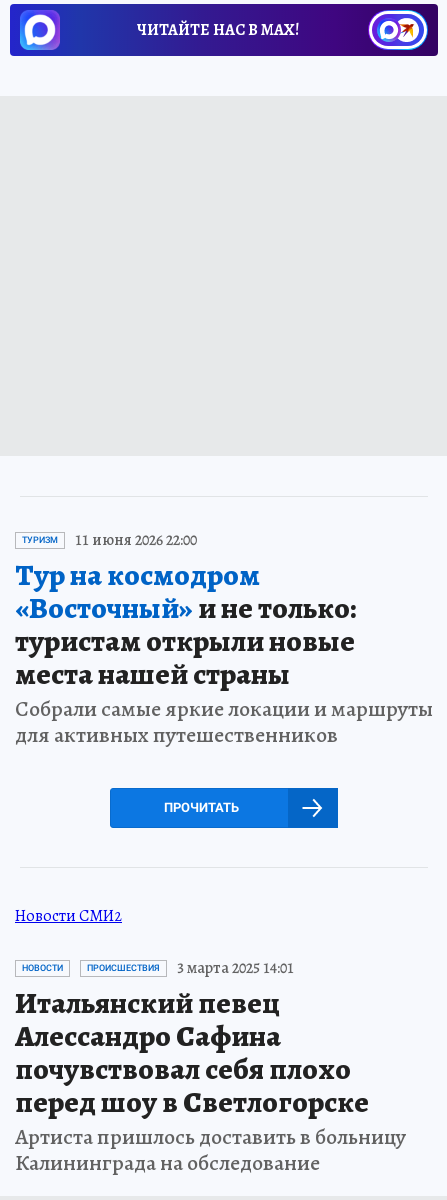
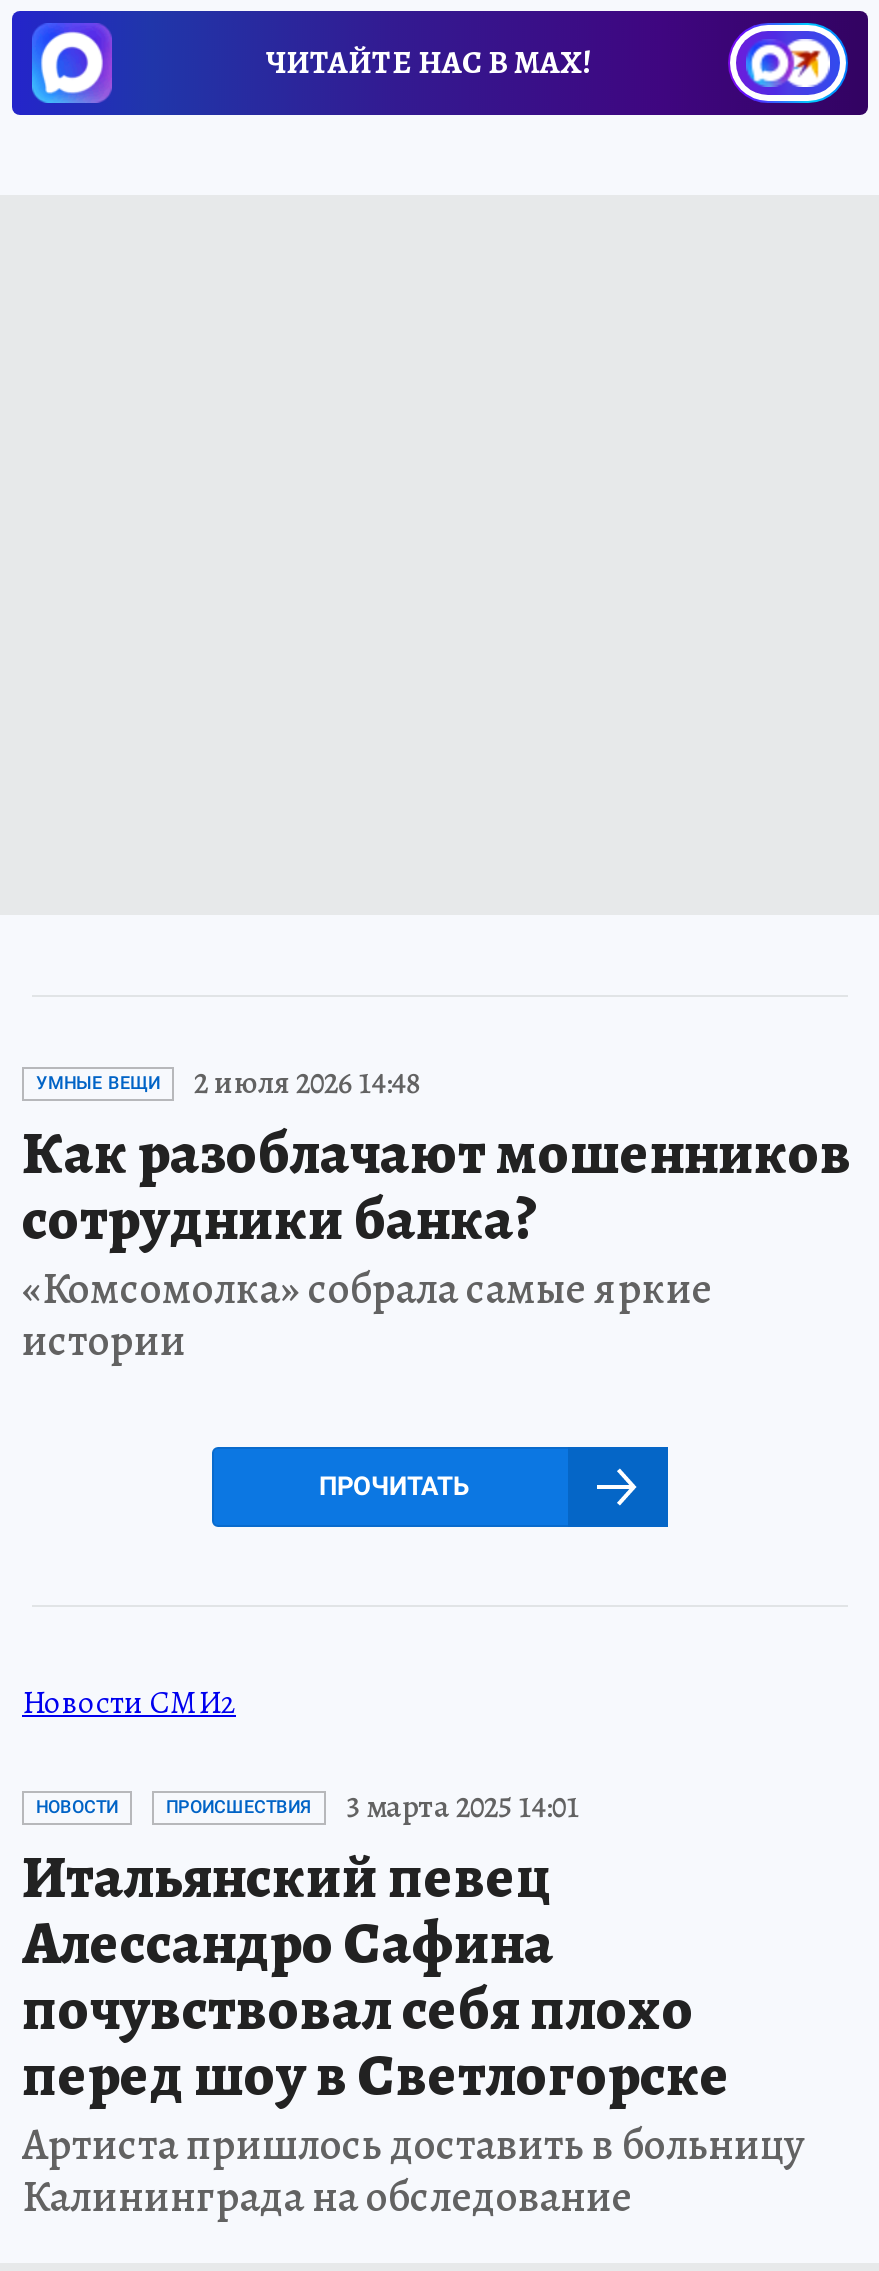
- ТУРИЗМ
- 11 июня 2026 22:00
- Тур на космодром
- «Восточный»и не только:
- туристам открыли новые
- места нашей страны
- Собрали самые яркие локации и маршруты
- для активных путешественников
+ УМНЫЕ ВЕЩИ
+ 2 июля 2026 14:48
+ Как разоблачают мошенников
+ сотрудники банка?
+ «Комсомолка» собрала самые яркие
+ истории
